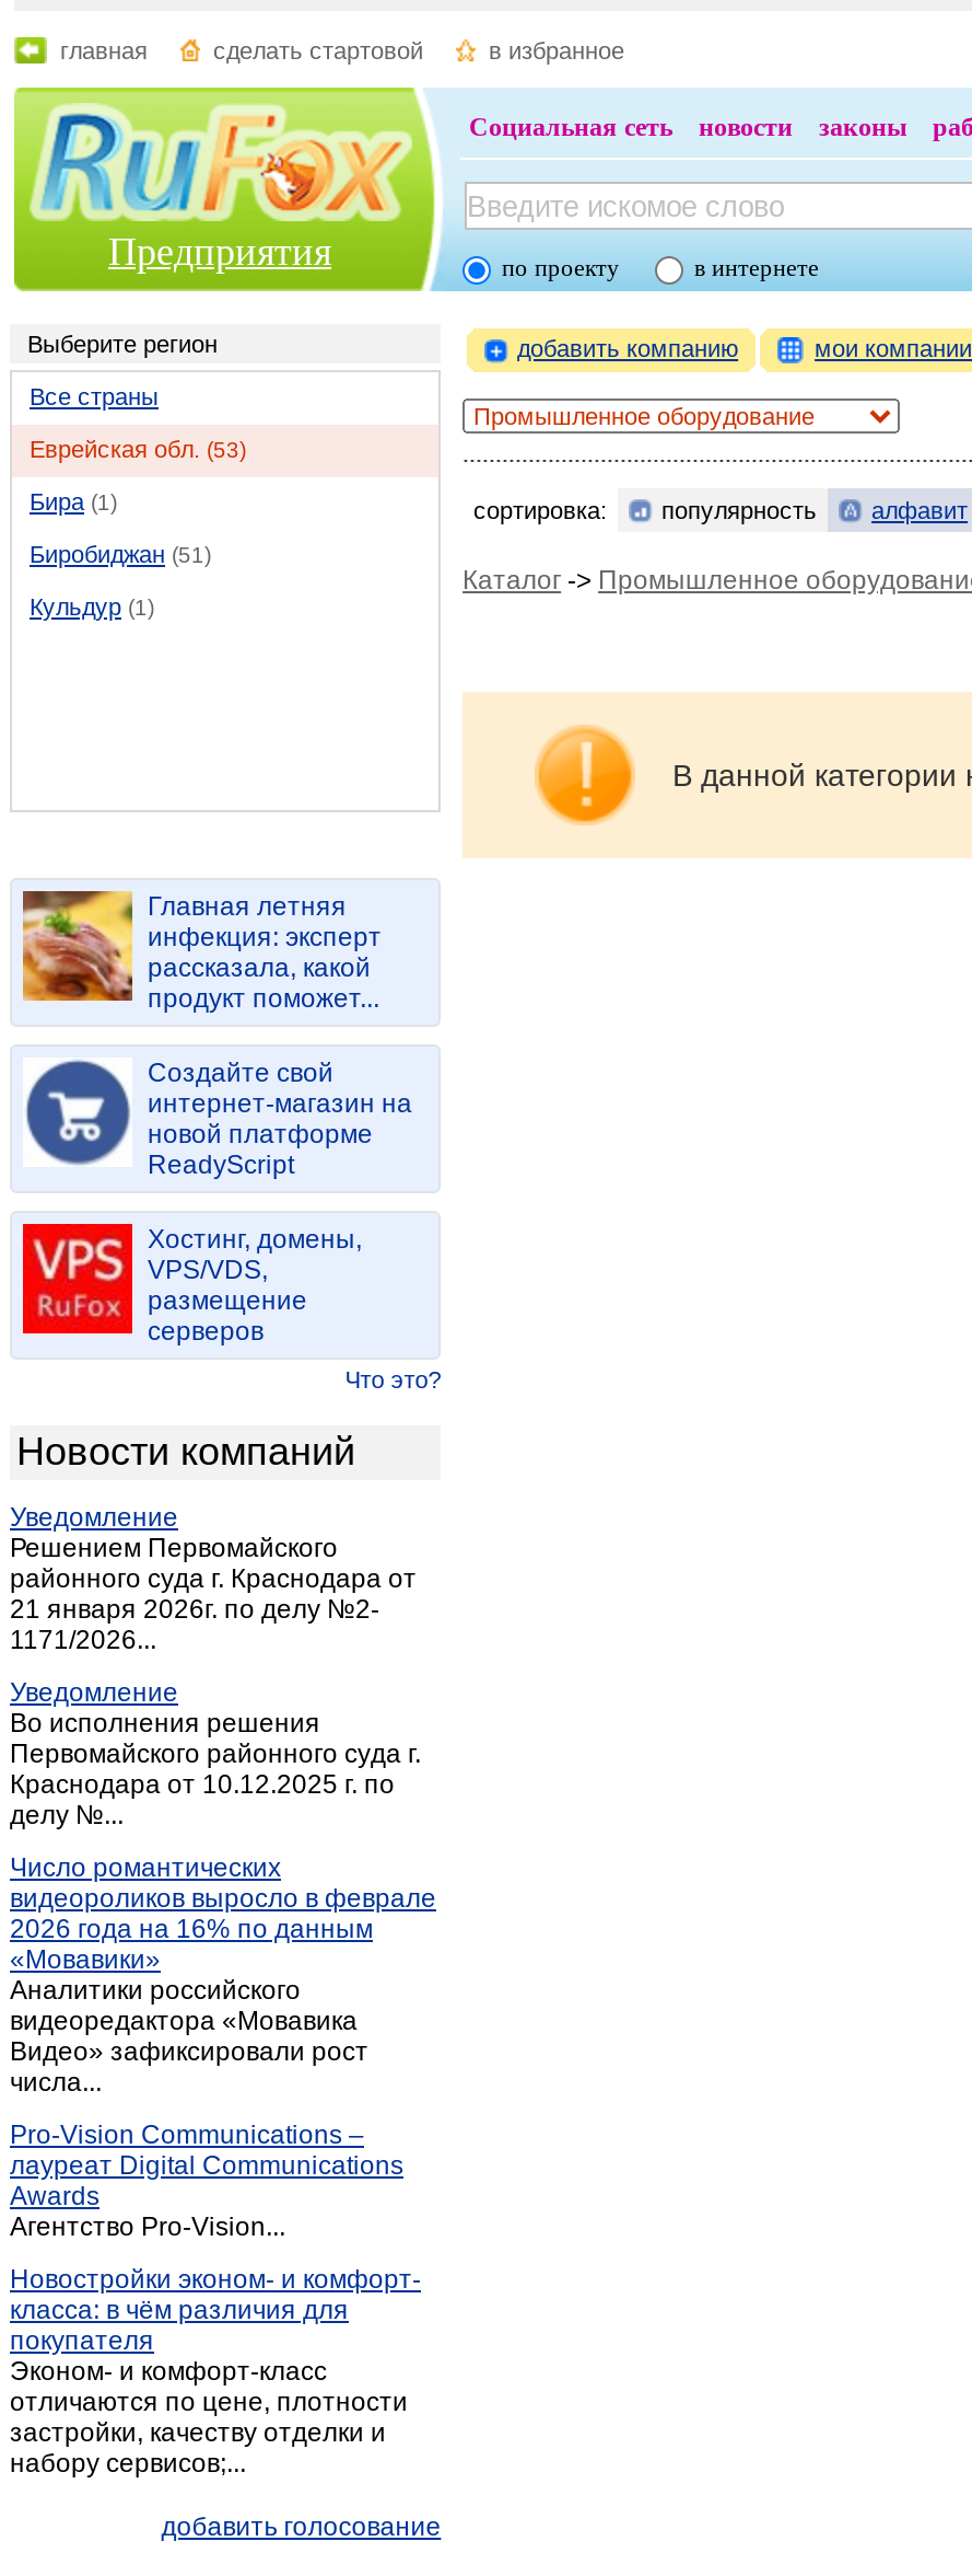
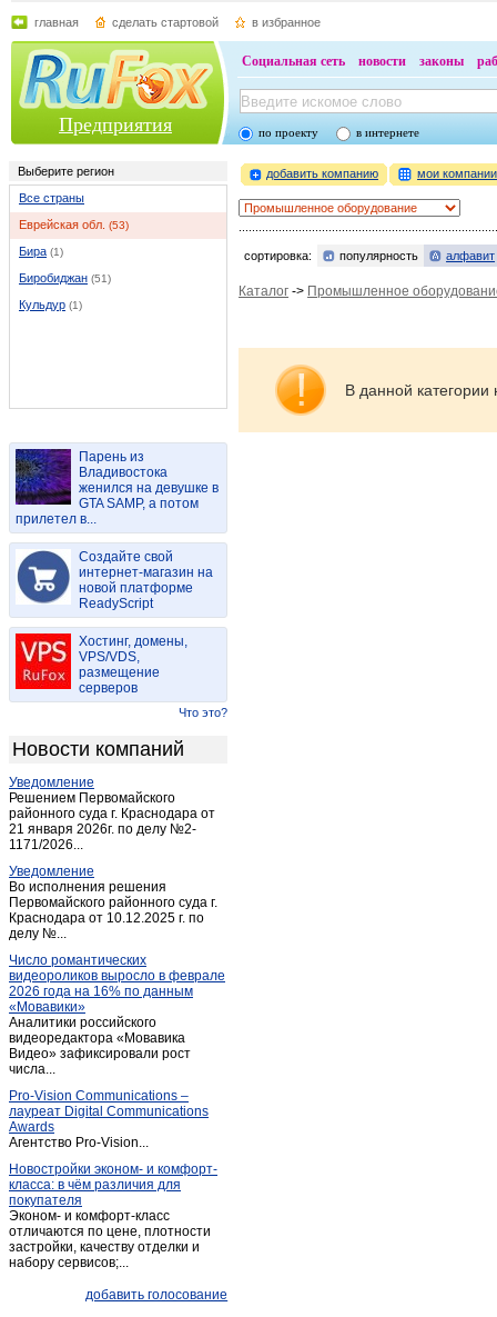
- [image]
- Главная летняя
- инфекция: эксперт
- рассказала, какой
- продукт поможет...
+ [image]
+ Парень из
+ Владивостока
+ женился на девушке в
+ GTA SAMP, а потом
+ прилетел в...
